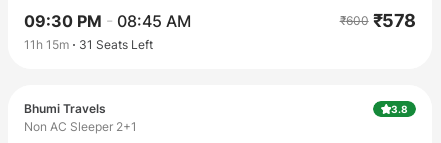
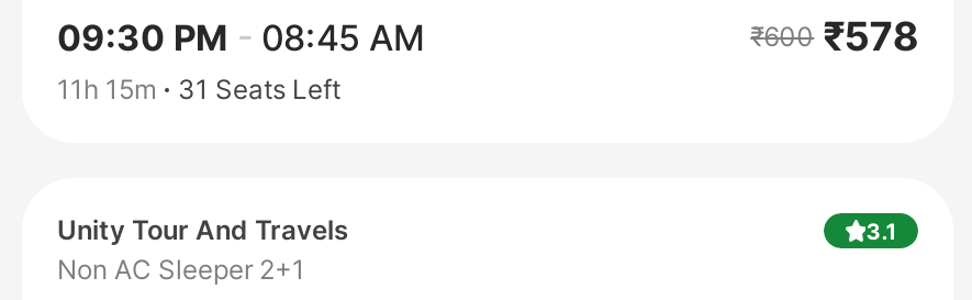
- Bhumi Travels
- 3.8
+ Unity Tour And Travels
+ 3.1
